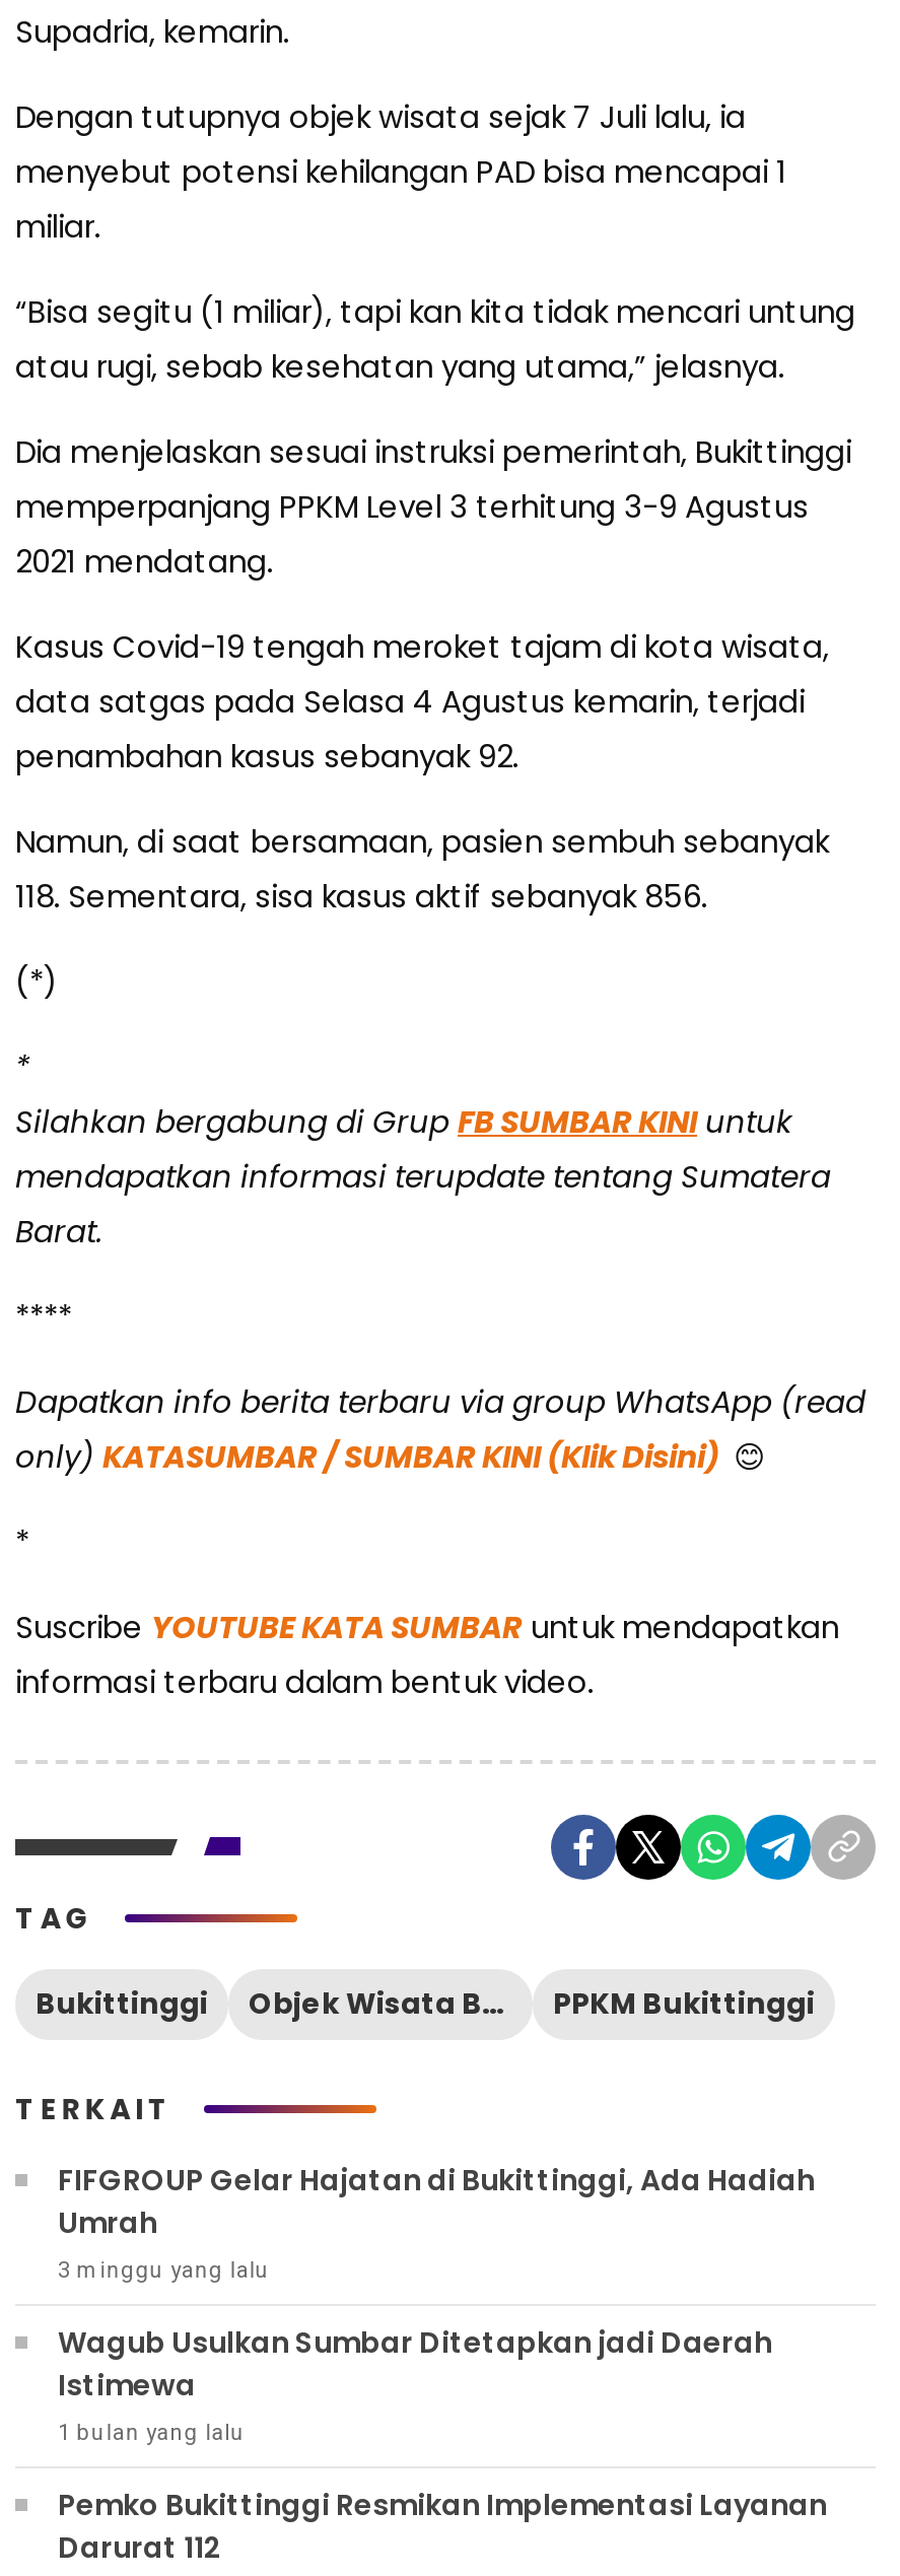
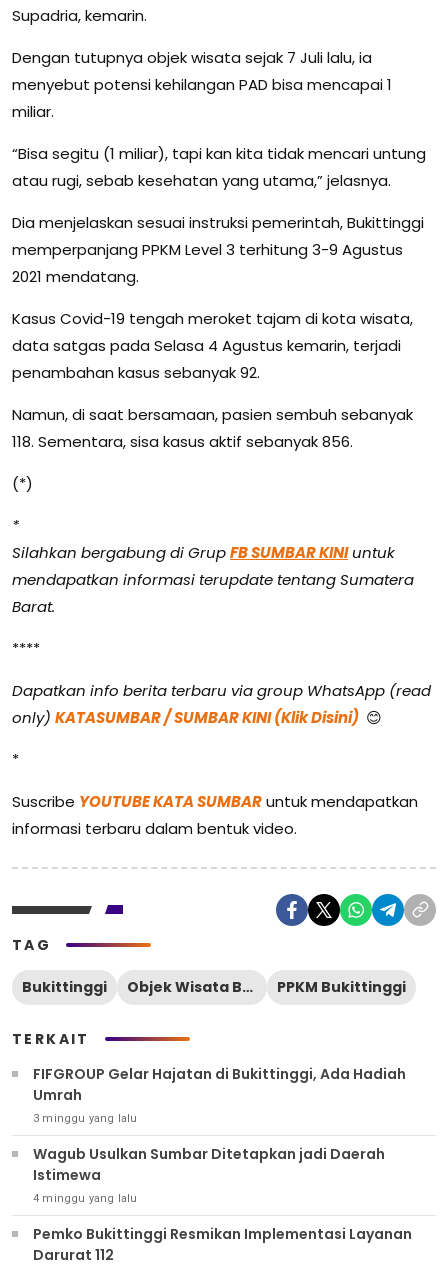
- 1 bulan yang lalu
+ 4 minggu yang lalu
